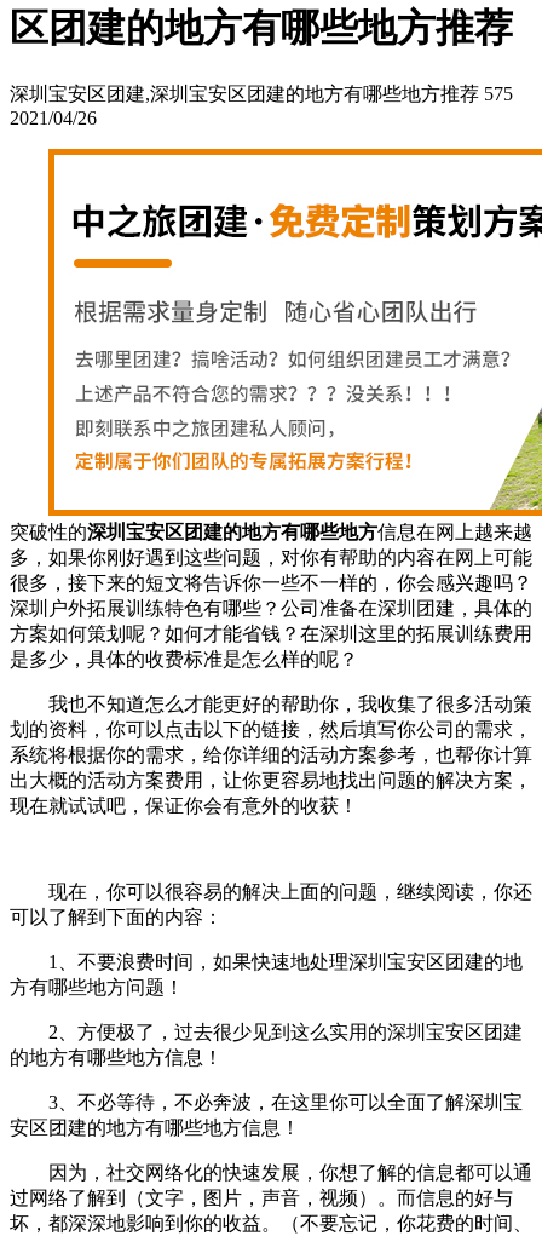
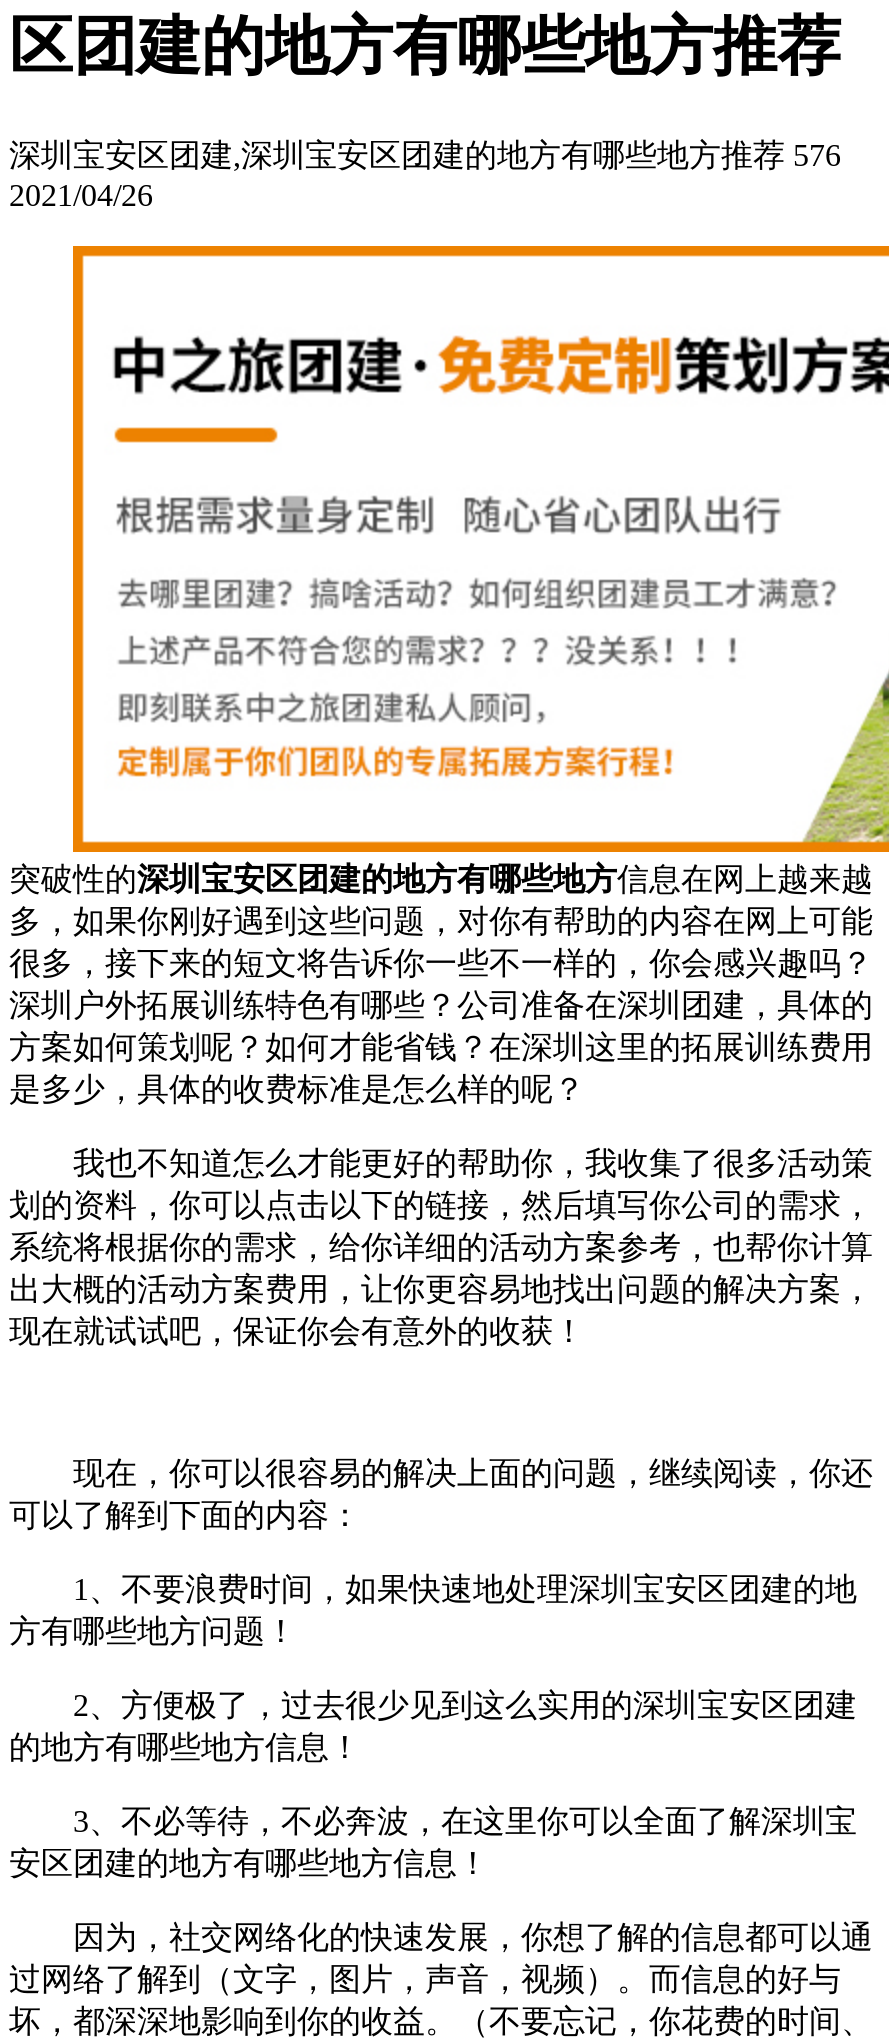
- 深圳宝安区团建,深圳宝安区团建的地方有哪些地方推荐 575
+ 深圳宝安区团建,深圳宝安区团建的地方有哪些地方推荐 576
